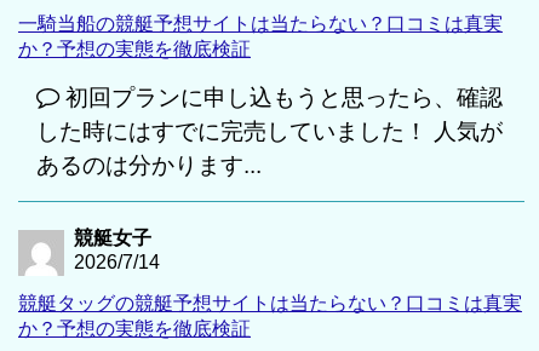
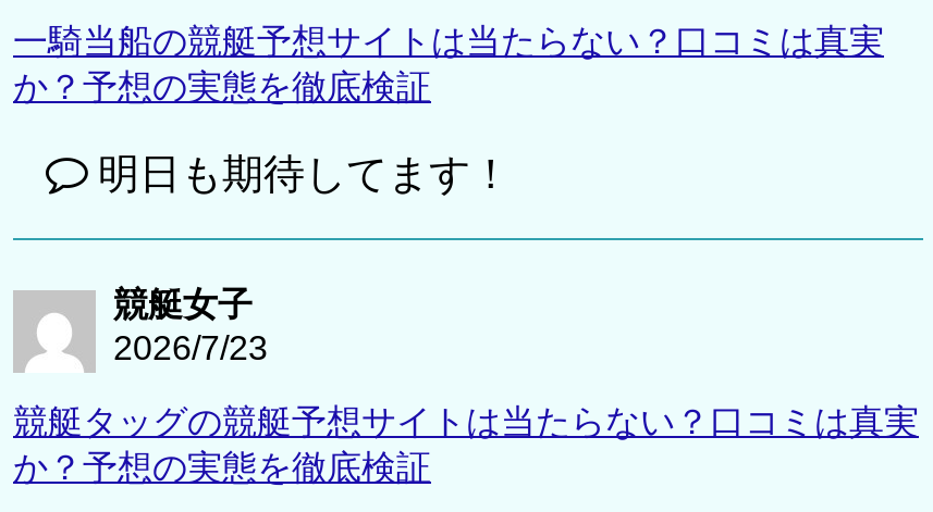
- 初回プランに申し込もうと思ったら、確認
- した時にはすでに完売していました！ 人気が
- あるのは分かります...
+ 明日も期待してます！

- 2026/7/14
+ 2026/7/23
